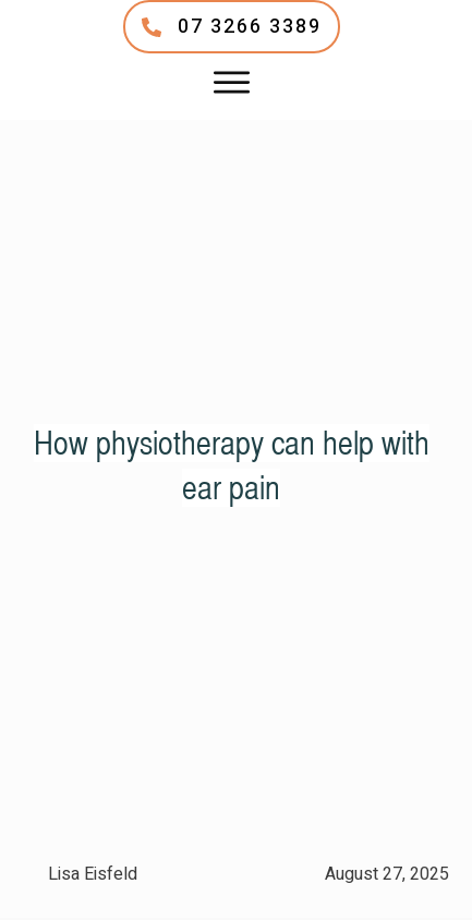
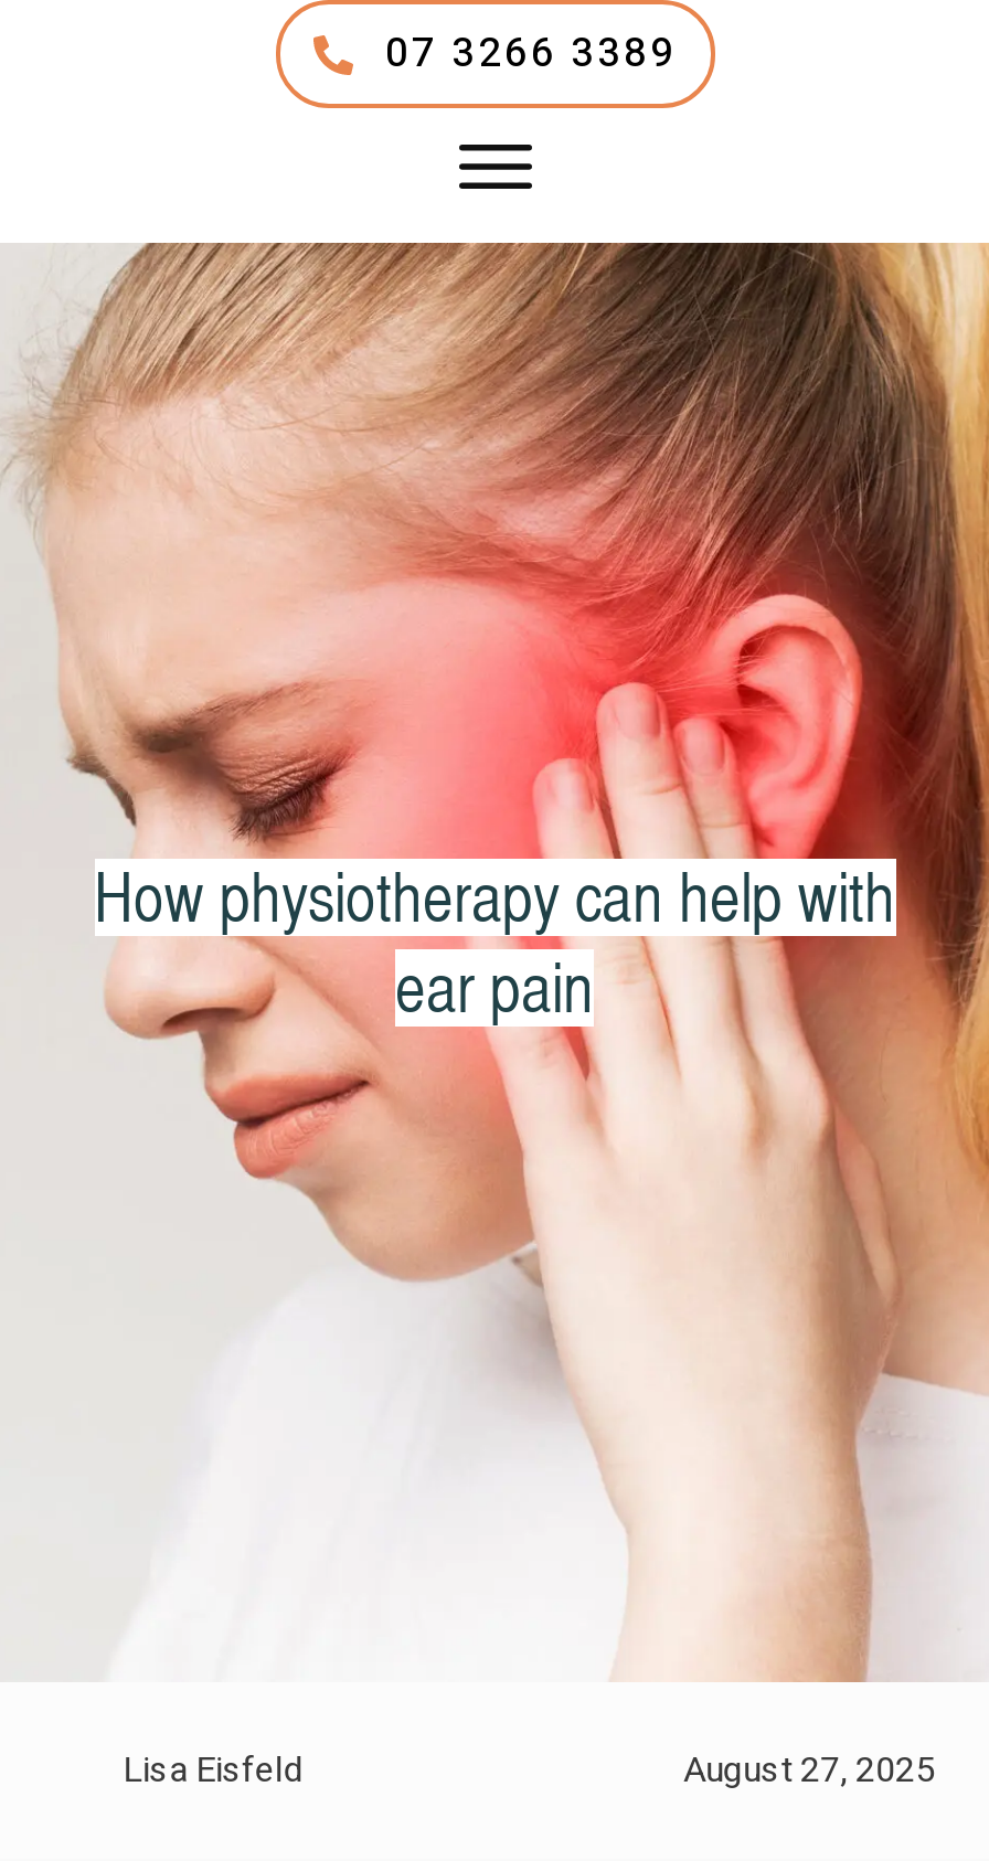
+ [image]
